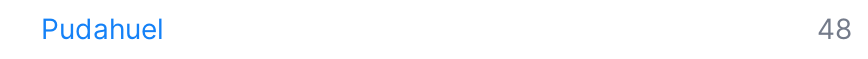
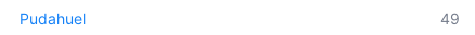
- 48
+ 49
